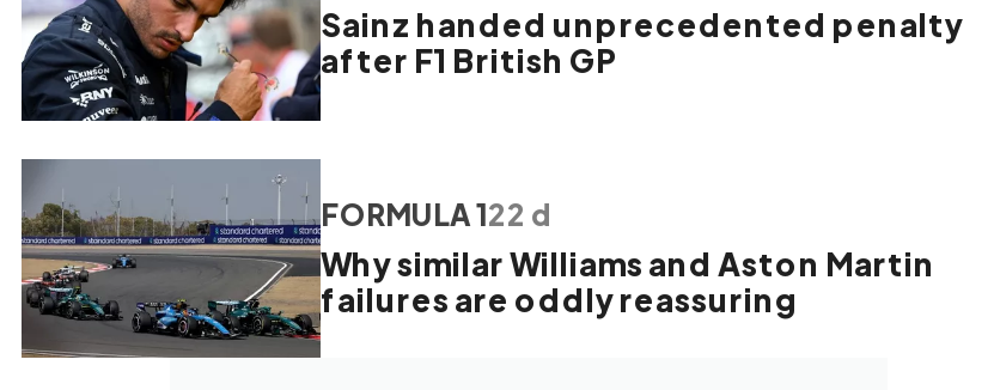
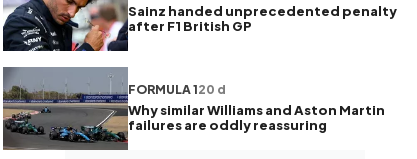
- FORMULA 122 d
+ FORMULA 120 d
